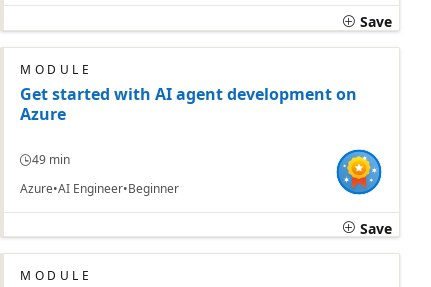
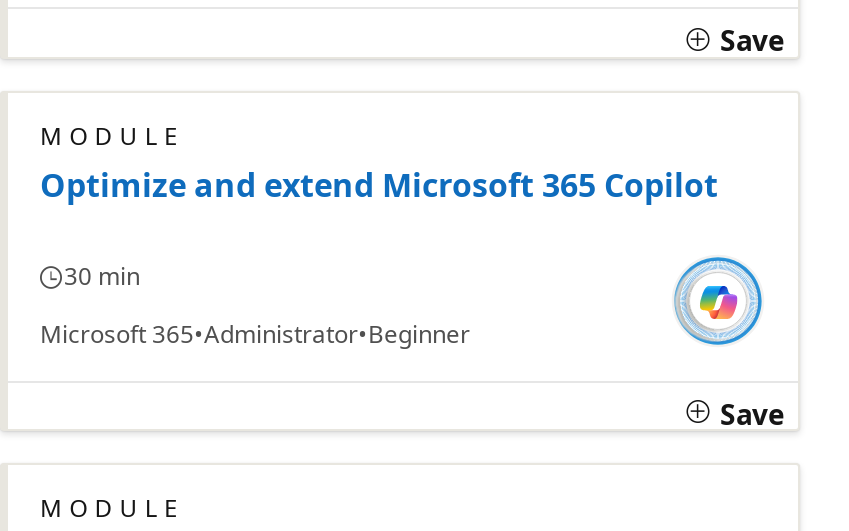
- Get started with AI agent development on
- Azure
+ Optimize and extend Microsoft 365 Copilot

- 49 min
+ 30 min

- [image]
+ [image]

- Azure AI Engineer Beginner
+ Microsoft 365 Administrator Beginner
